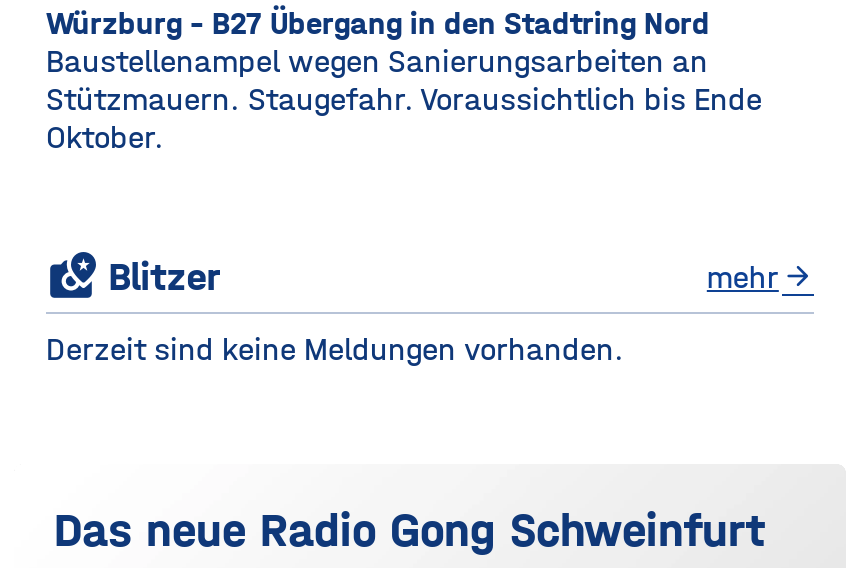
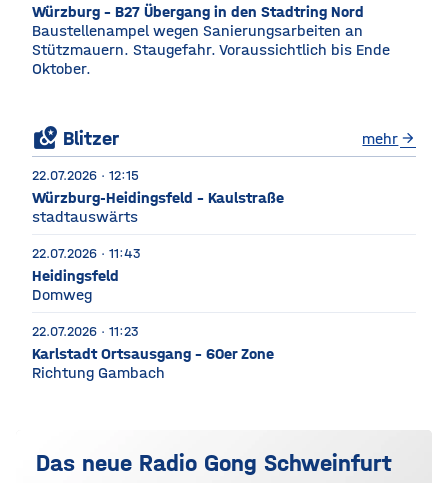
- Derzeit sind keine Meldungen vorhanden.
+ 22.07.2026 · 12:15
+ Würzburg-Heidingsfeld - Kaulstraße
+ stadtauswärts
+ 22.07.2026 · 11:43
+ Heidingsfeld
+ Domweg
+ 22.07.2026 · 11:23
+ Karlstadt Ortsausgang - 60er Zone
+ Richtung Gambach
